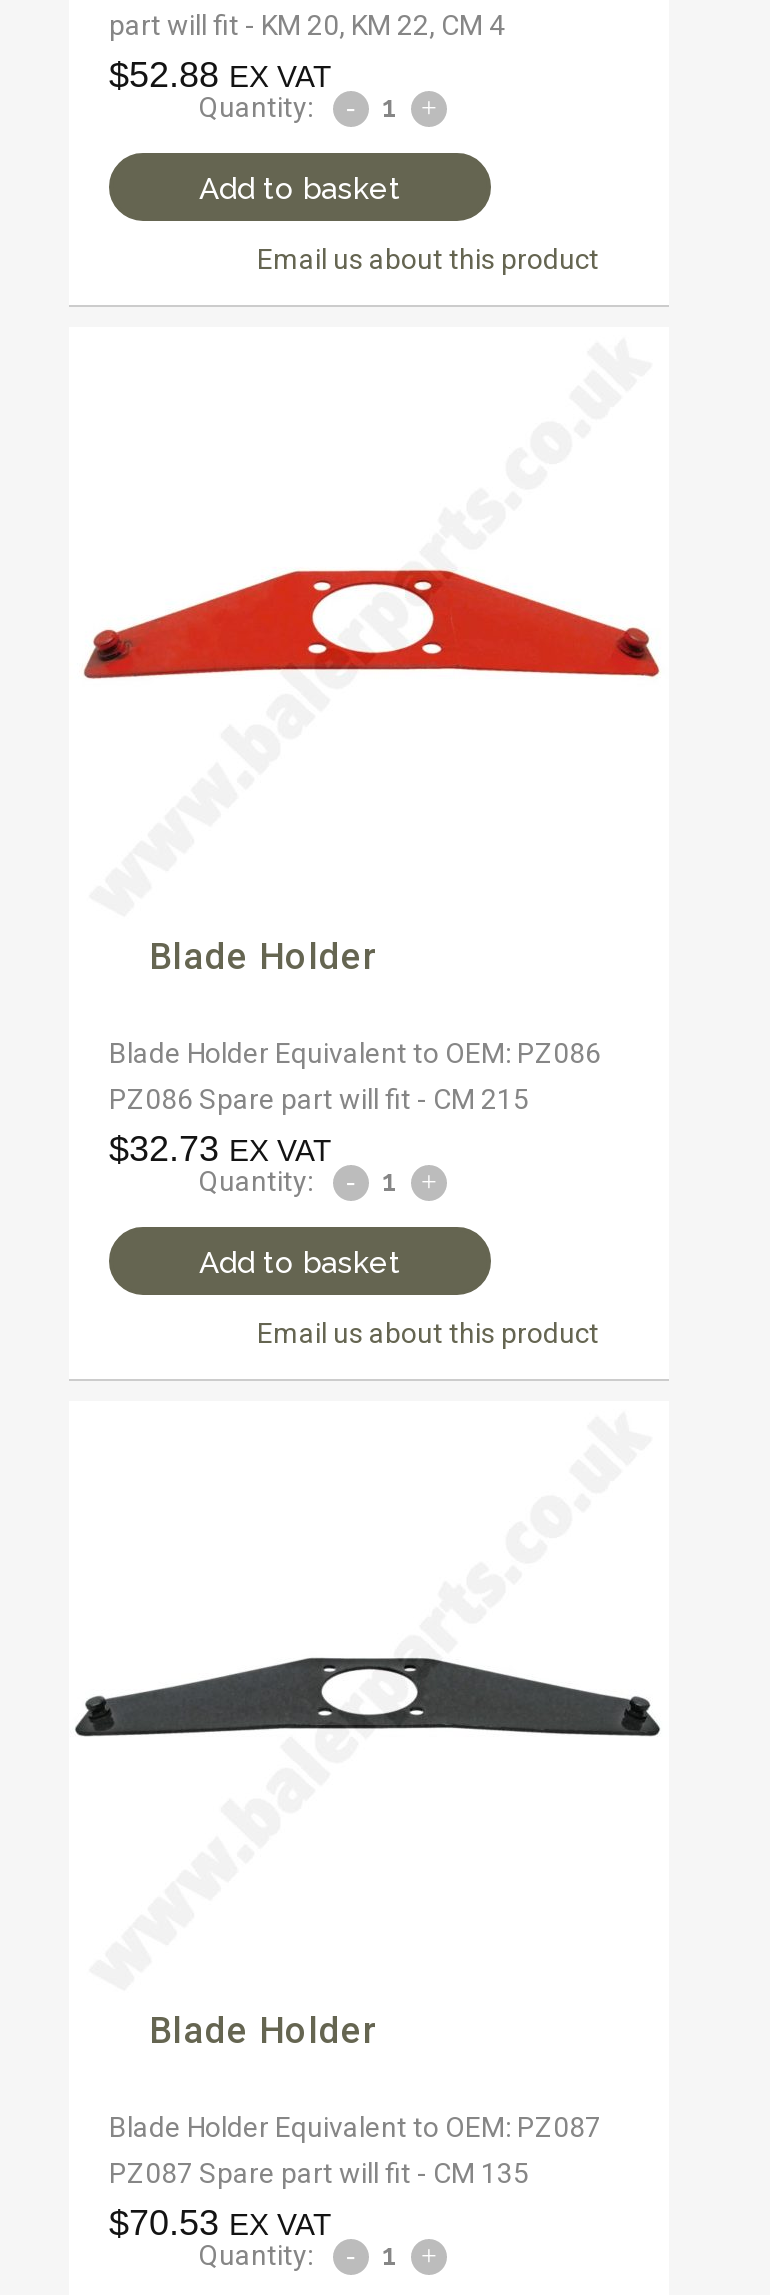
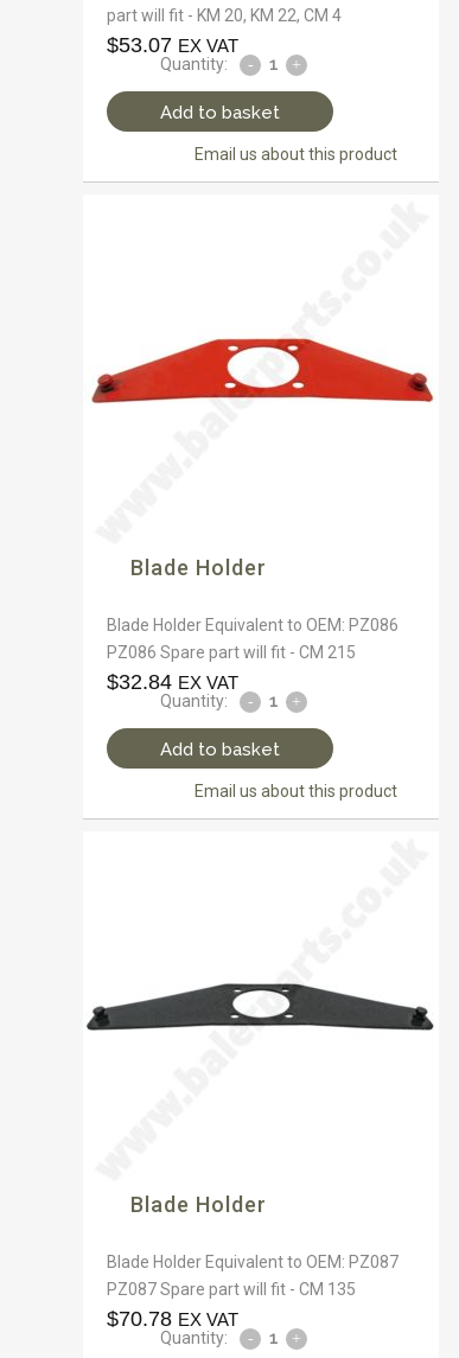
- $52.88 EX VAT
+ $53.07 EX VAT

- $32.73 EX VAT
+ $32.84 EX VAT

- $70.53 EX VAT
+ $70.78 EX VAT
